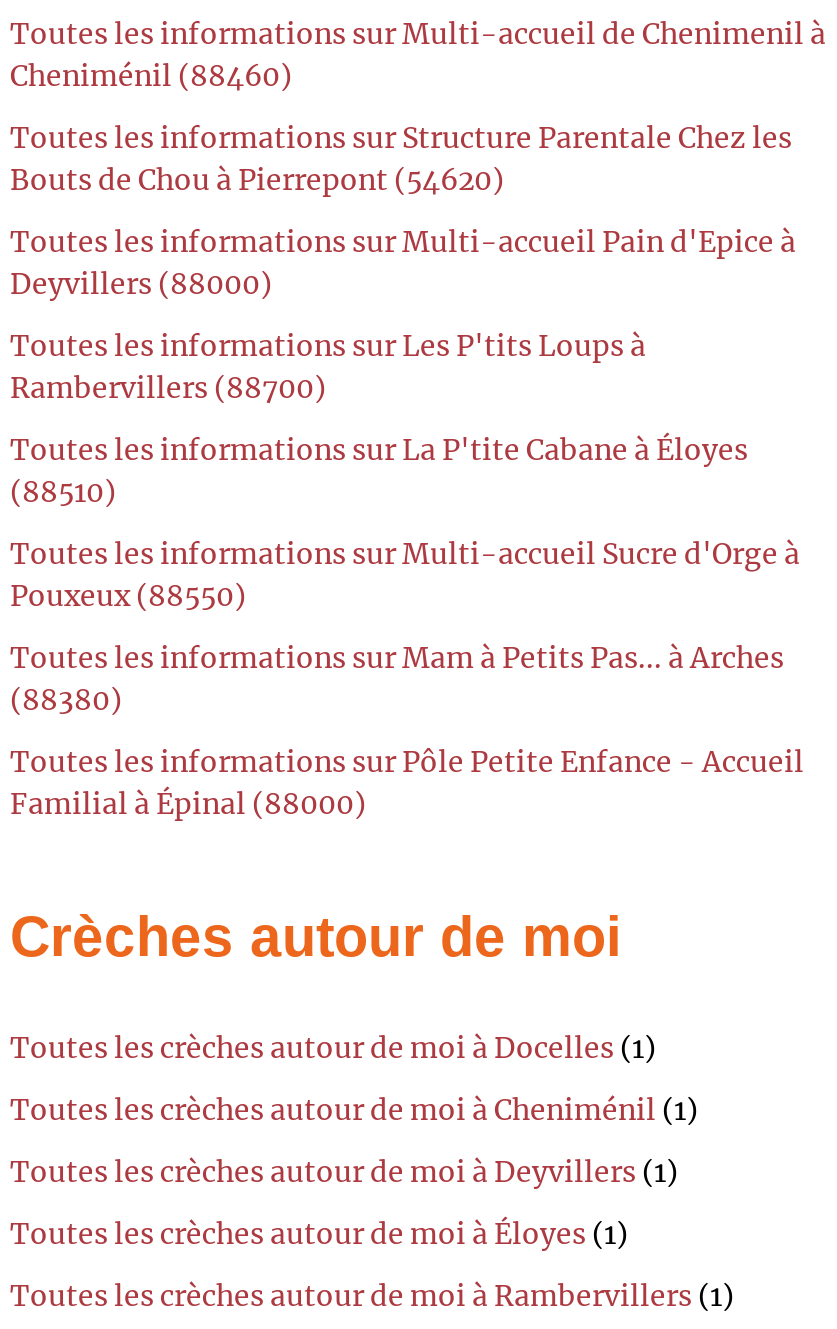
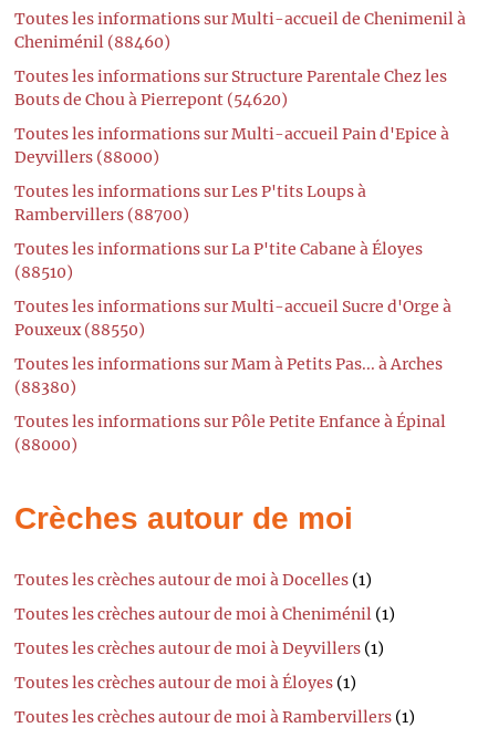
- Toutes les informations sur Pôle Petite Enfance - Accueil
- Familial à Épinal (88000)
+ Toutes les informations sur Pôle Petite Enfance à Épinal
+ (88000)
